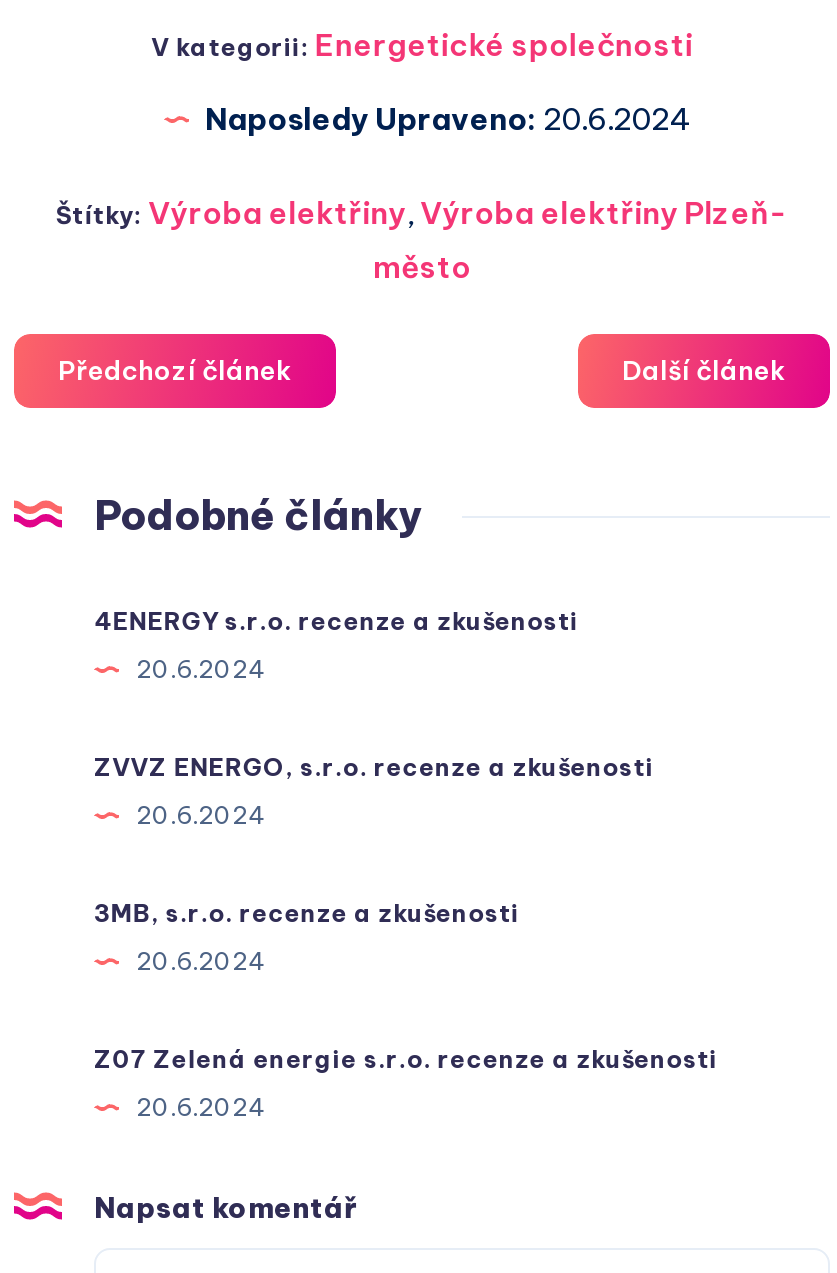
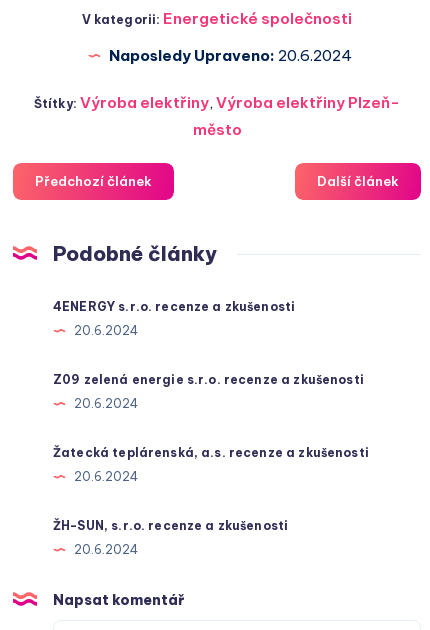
- ZVVZ ENERGO, s.r.o. recenze a zkušenosti
+ Z09 zelená energie s.r.o. recenze a zkušenosti

- 3MB, s.r.o. recenze a zkušenosti
+ Žatecká teplárenská, a.s. recenze a zkušenosti

- Z07 Zelená energie s.r.o. recenze a zkušenosti
+ ŽH-SUN, s.r.o. recenze a zkušenosti
